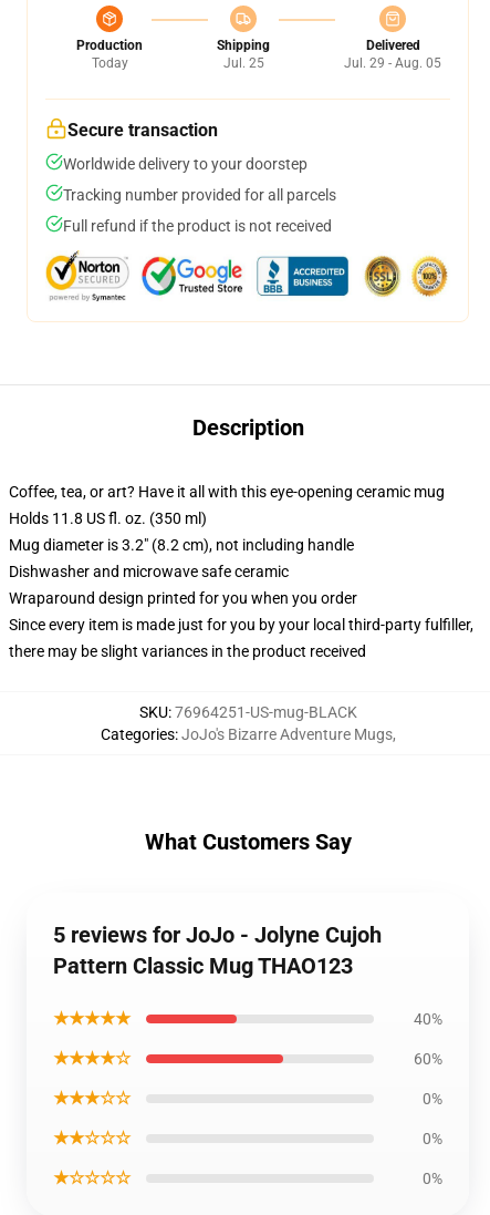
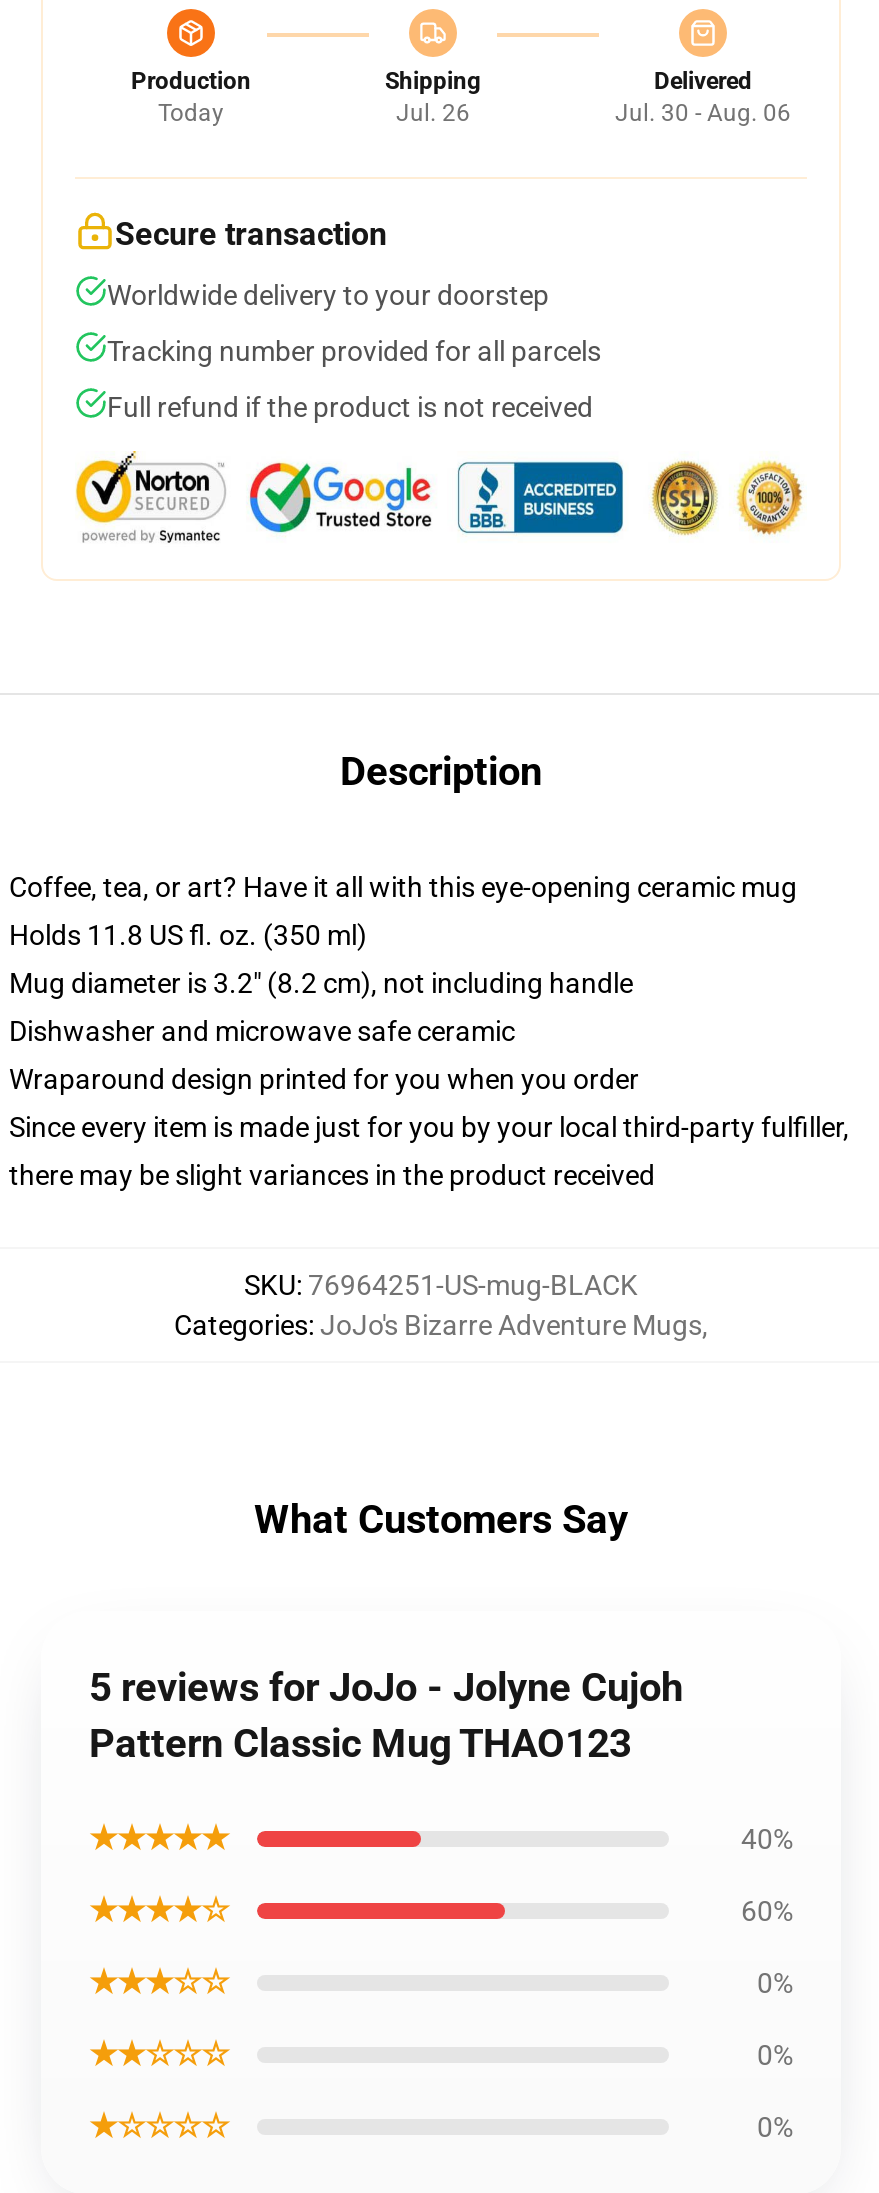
- Jul. 25
+ Jul. 26

- Jul. 29 - Aug. 05
+ Jul. 30 - Aug. 06
